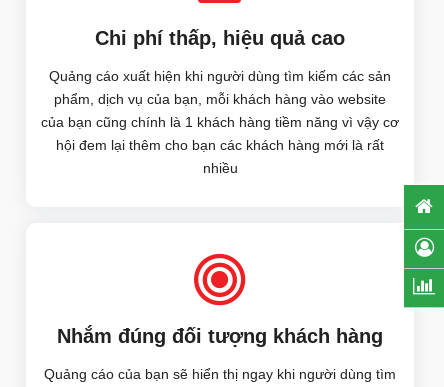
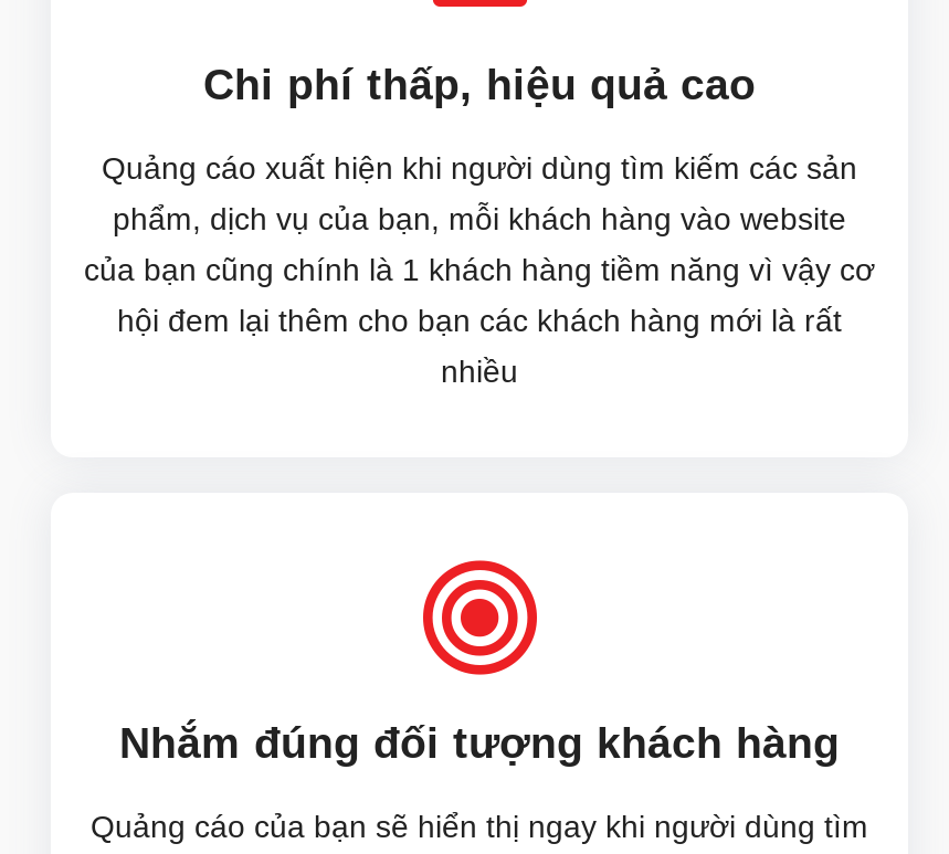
- [image]
